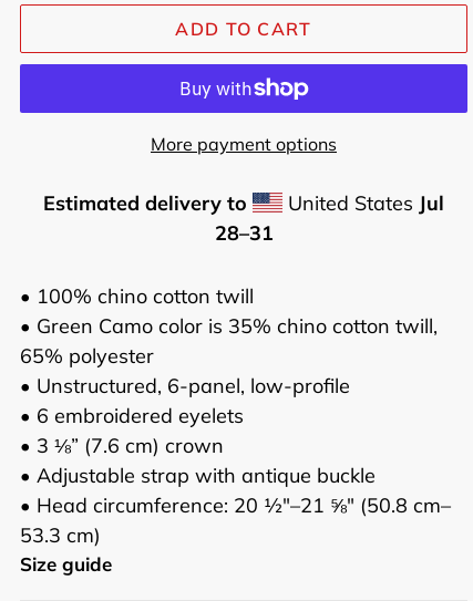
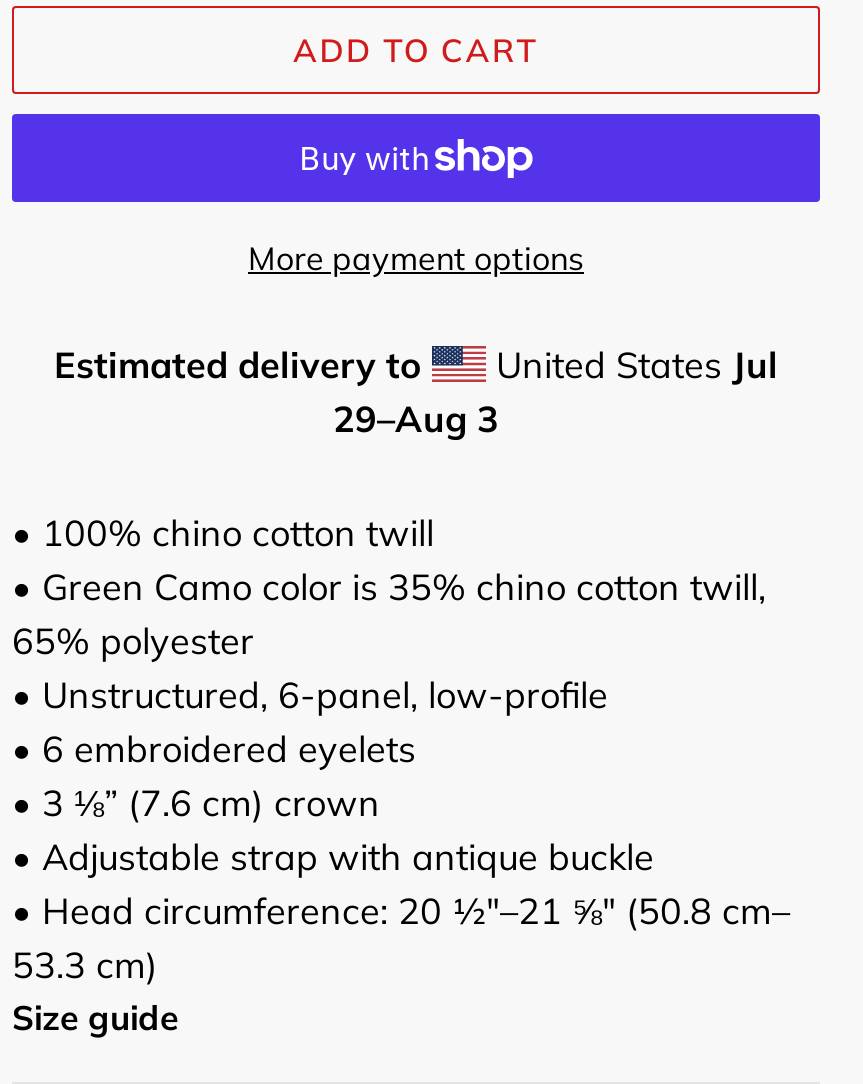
- 28–31
+ 29–Aug 3
